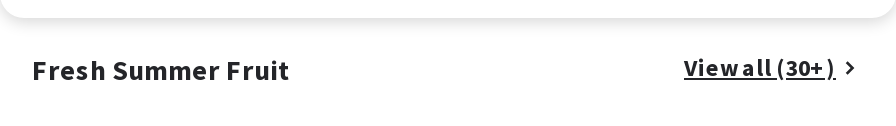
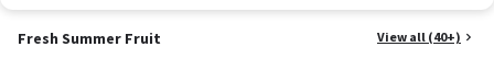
- View all (30+)
+ View all (40+)
